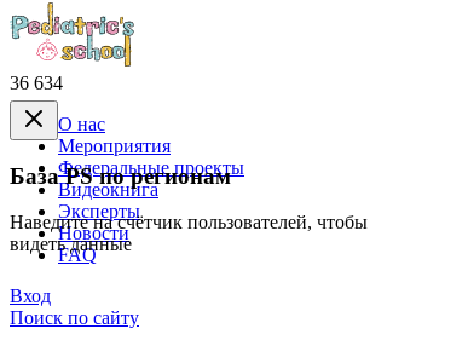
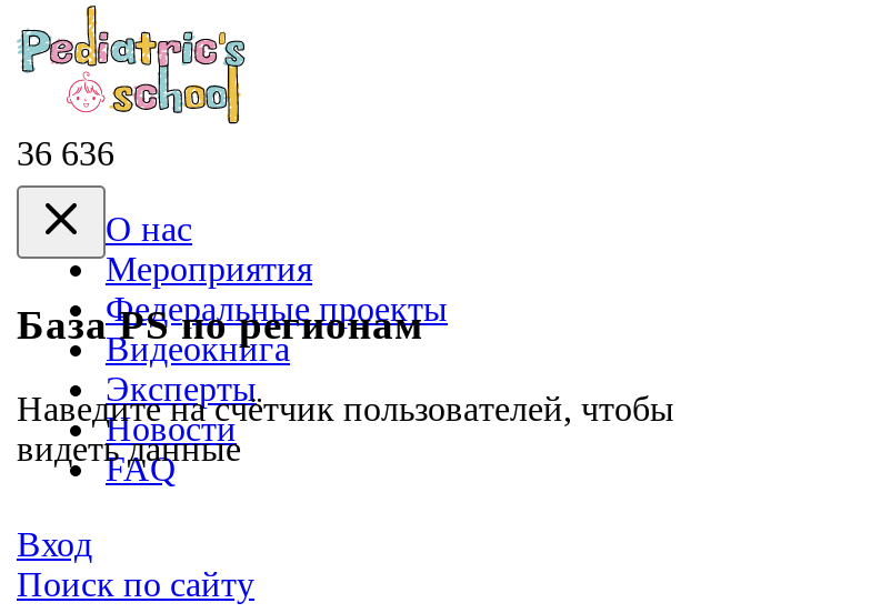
- 36 634
+ 36 636
